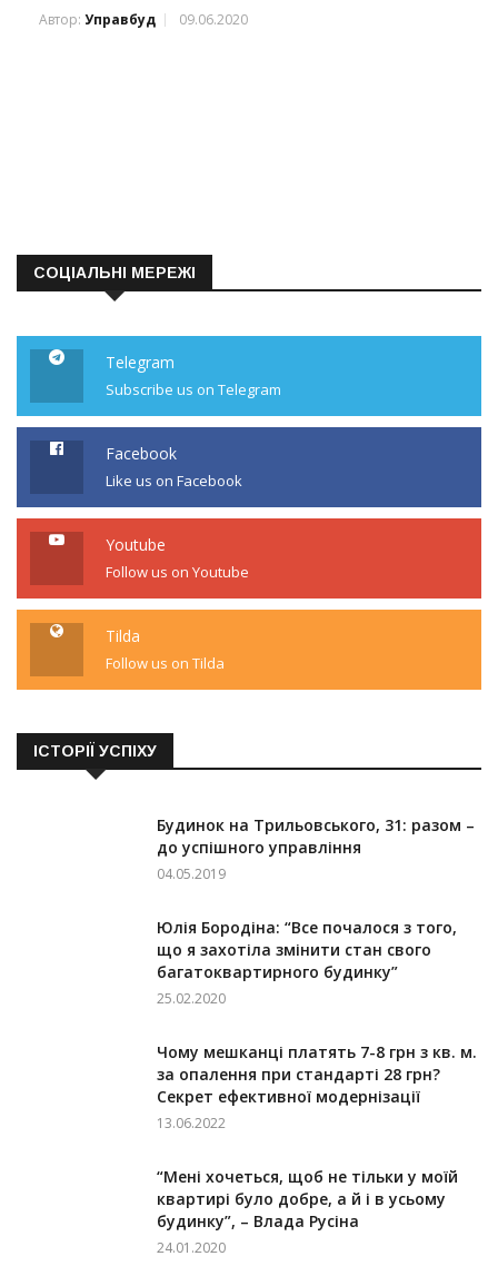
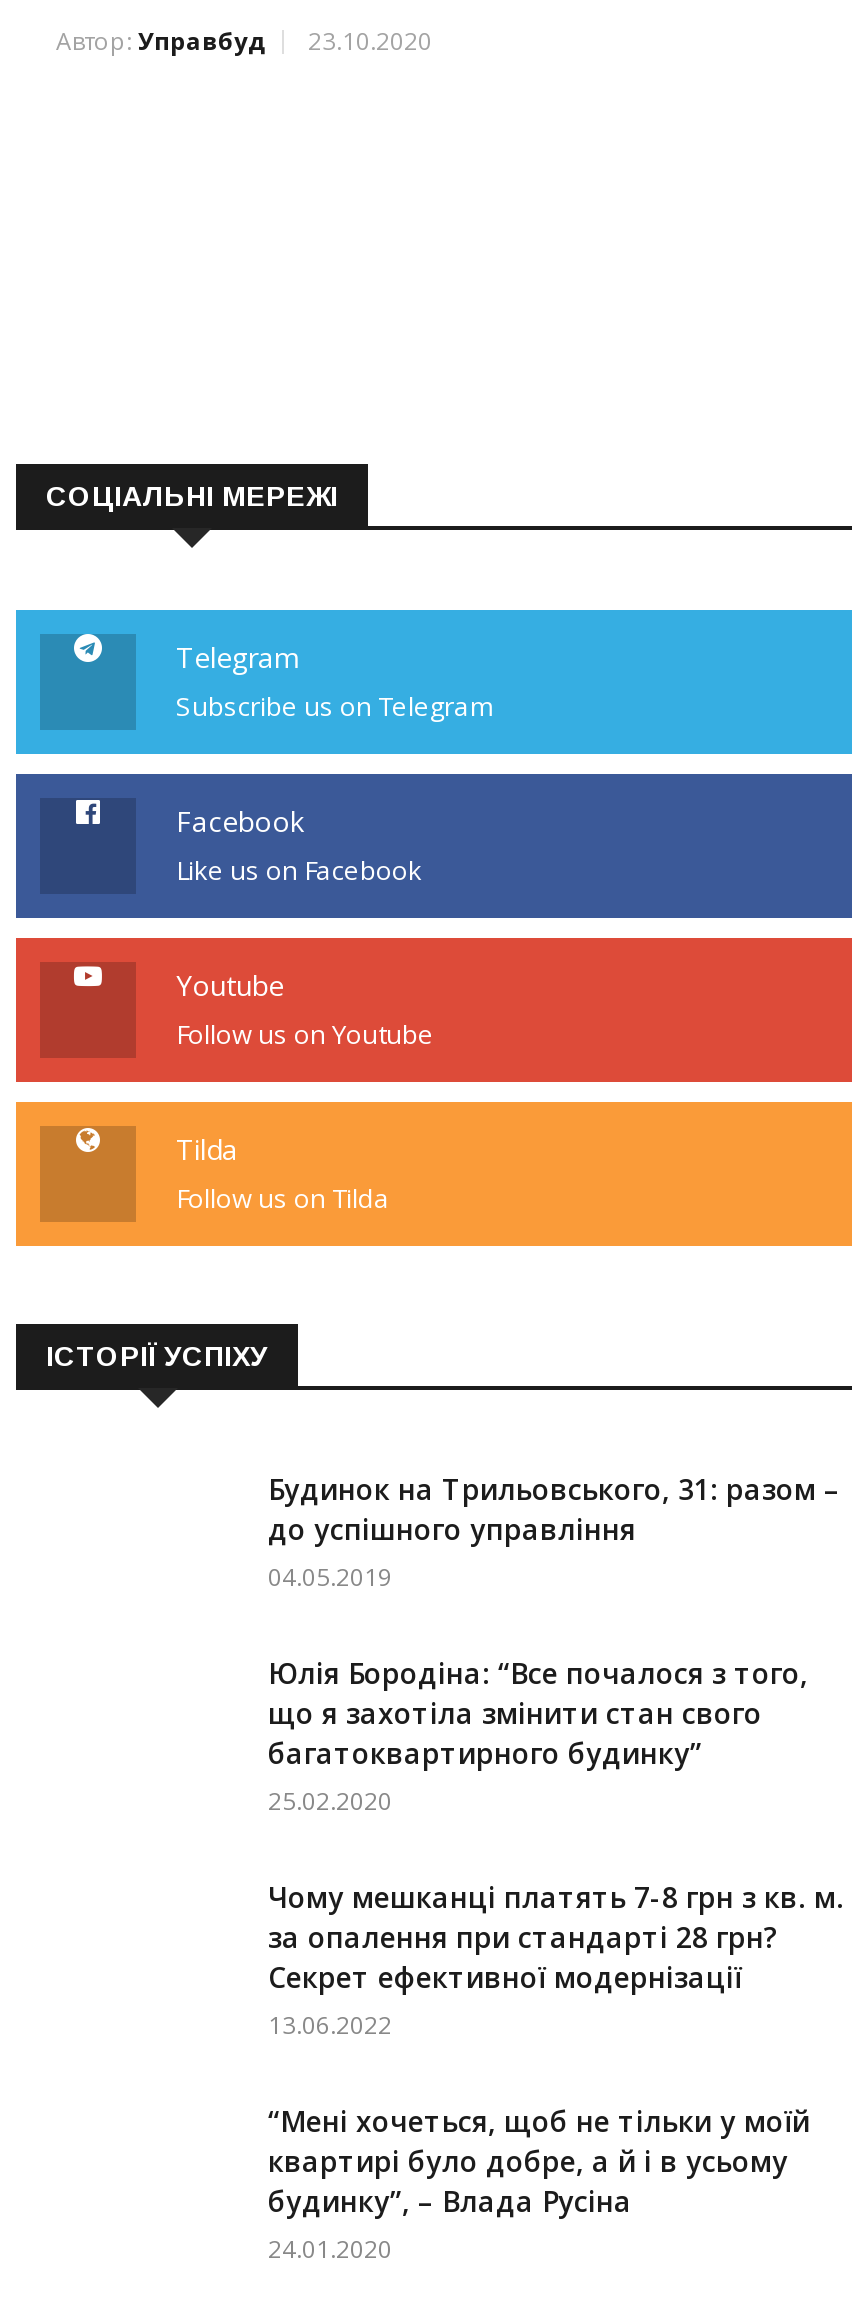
- Автор: Управбуд 09.06.2020
+ Автор: Управбуд 23.10.2020
